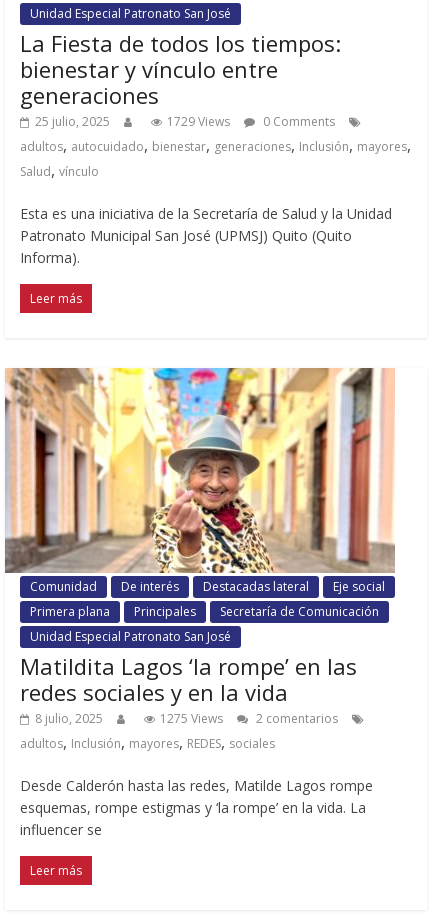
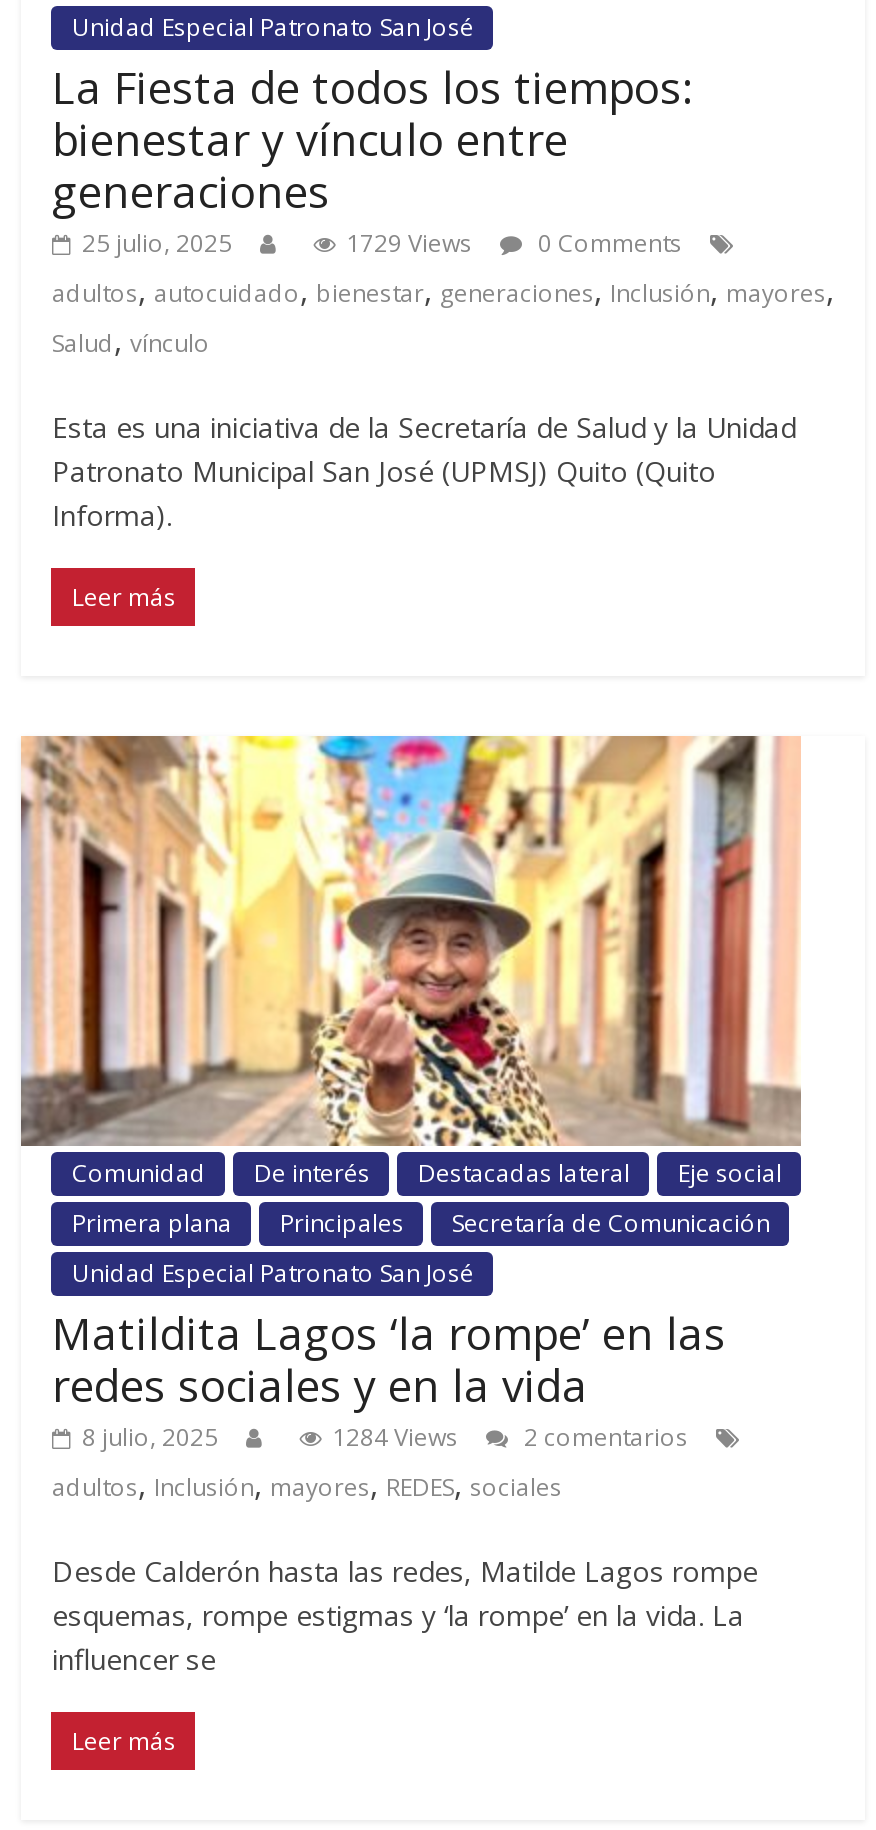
- 1275 Views 2 comentarios
+ 1284 Views 2 comentarios
